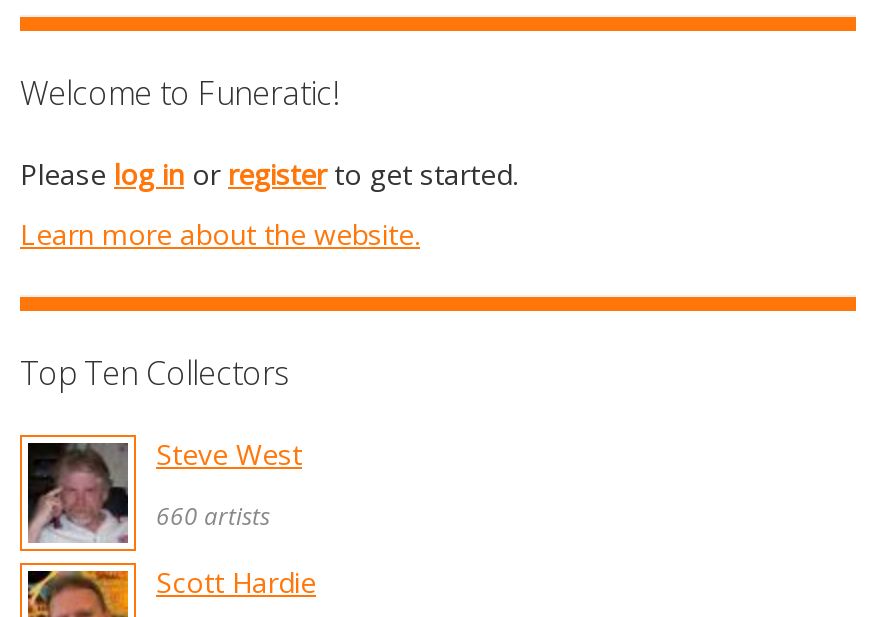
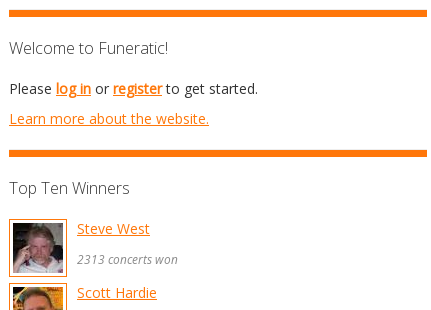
- Top Ten Collectors
+ Top Ten Winners

- 660 artists
+ 2313 concerts won
